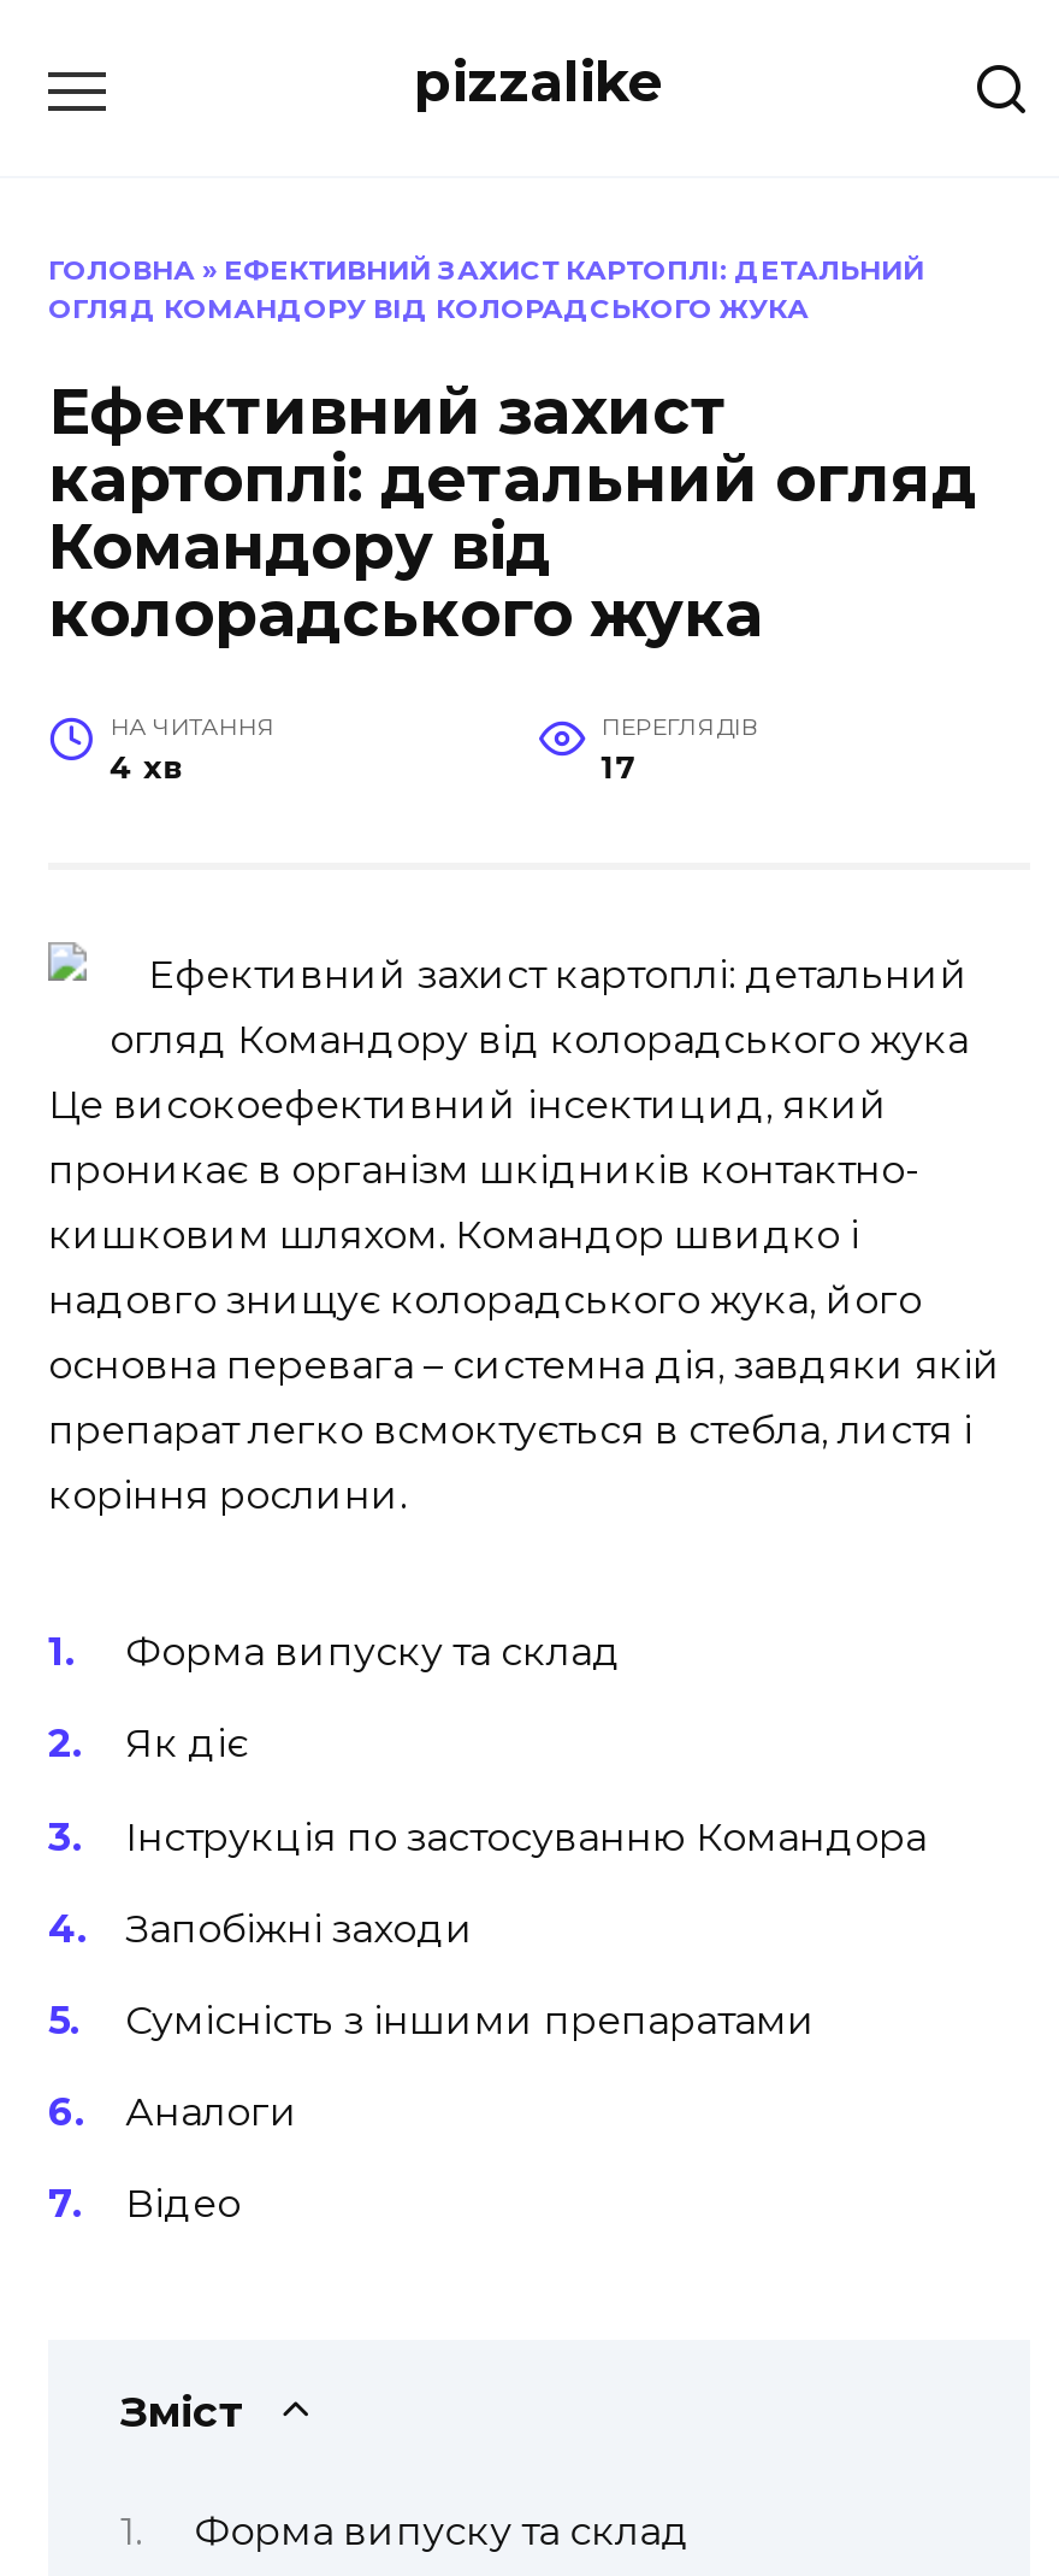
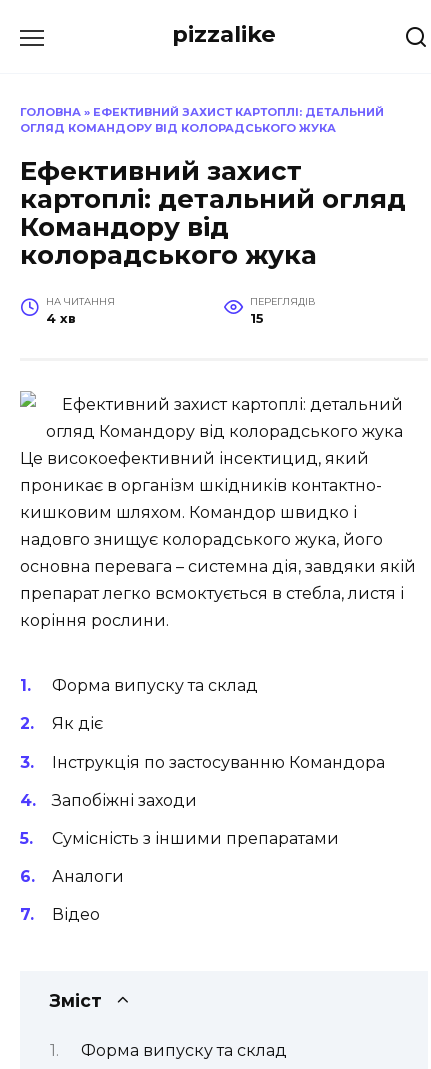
- 17
+ 15
